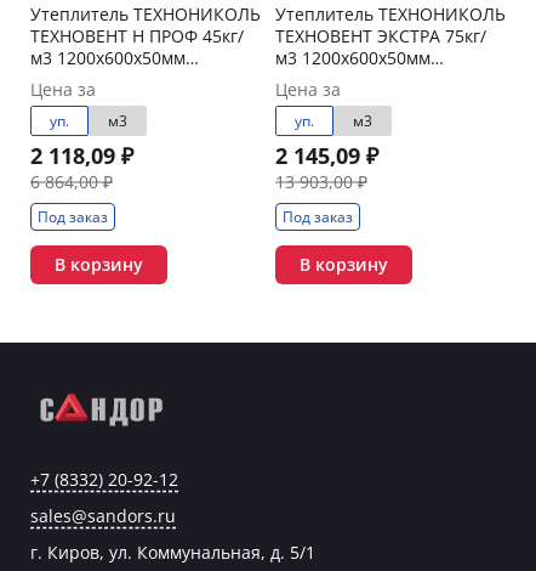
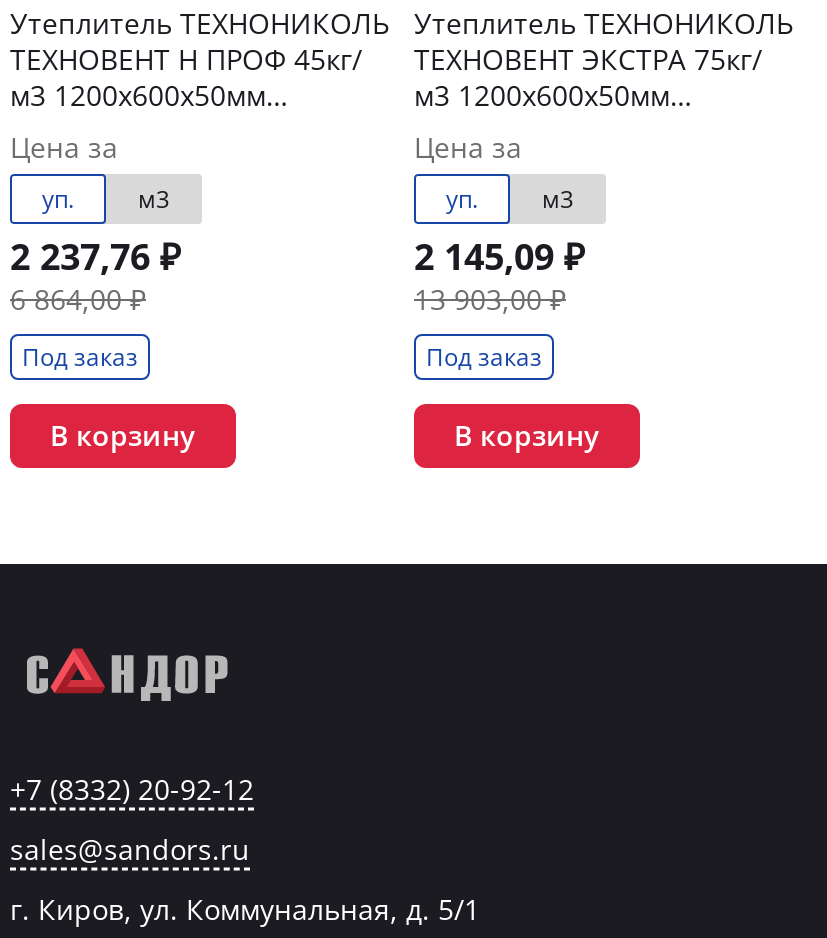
- 2 118,09 ₽
+ 2 237,76 ₽
